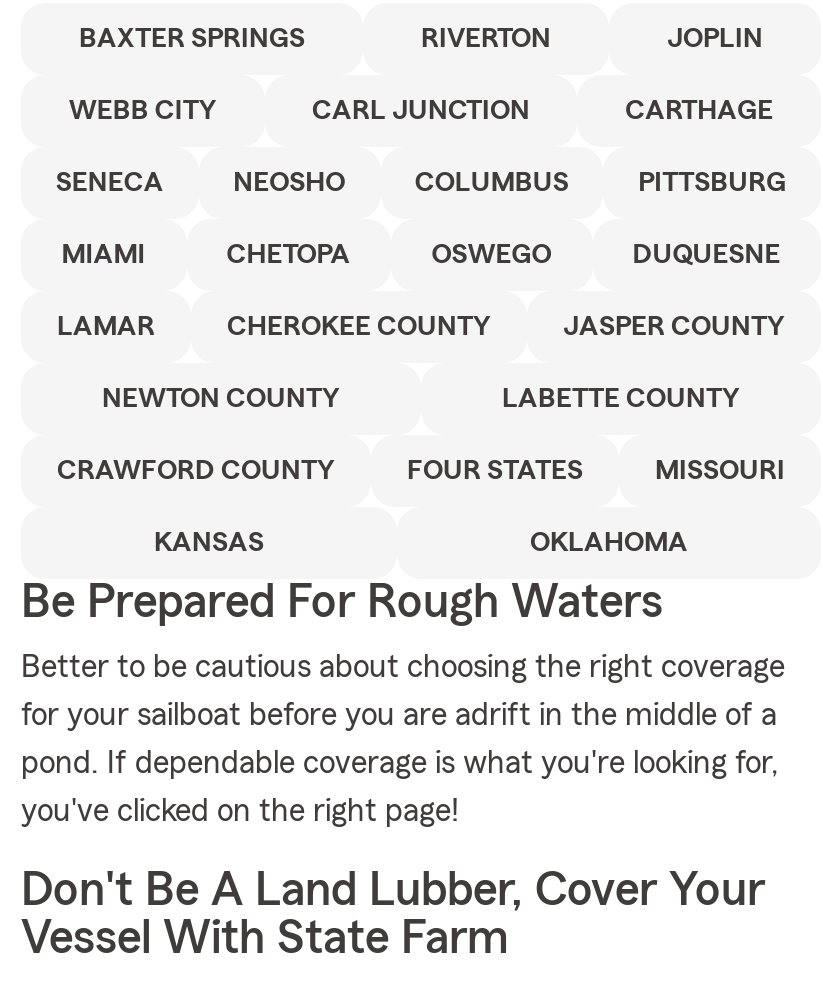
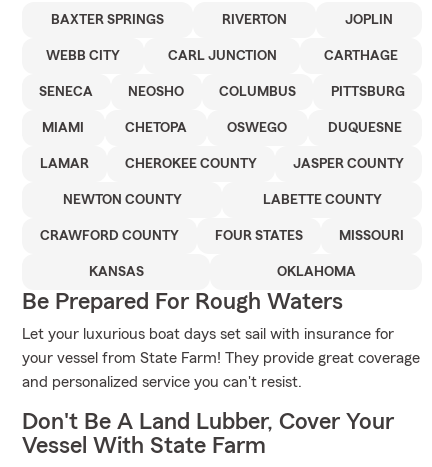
- Better to be cautious about choosing the right coverage
- for your sailboat before you are adrift in the middle of a
- pond. If dependable coverage is what you're looking for,
- you've clicked on the right page!
+ Let your luxurious boat days set sail with insurance for
+ your vessel from State Farm! They provide great coverage
+ and personalized service you can't resist.
